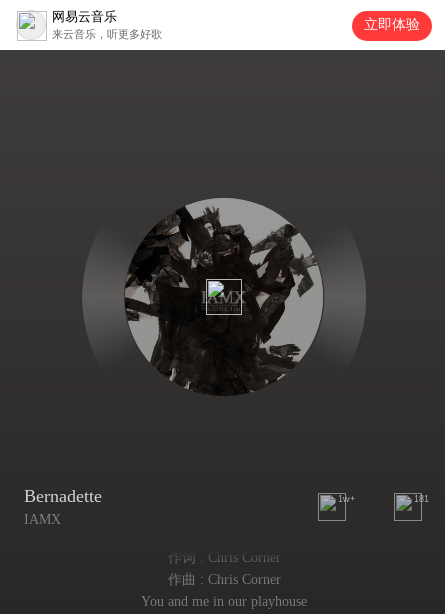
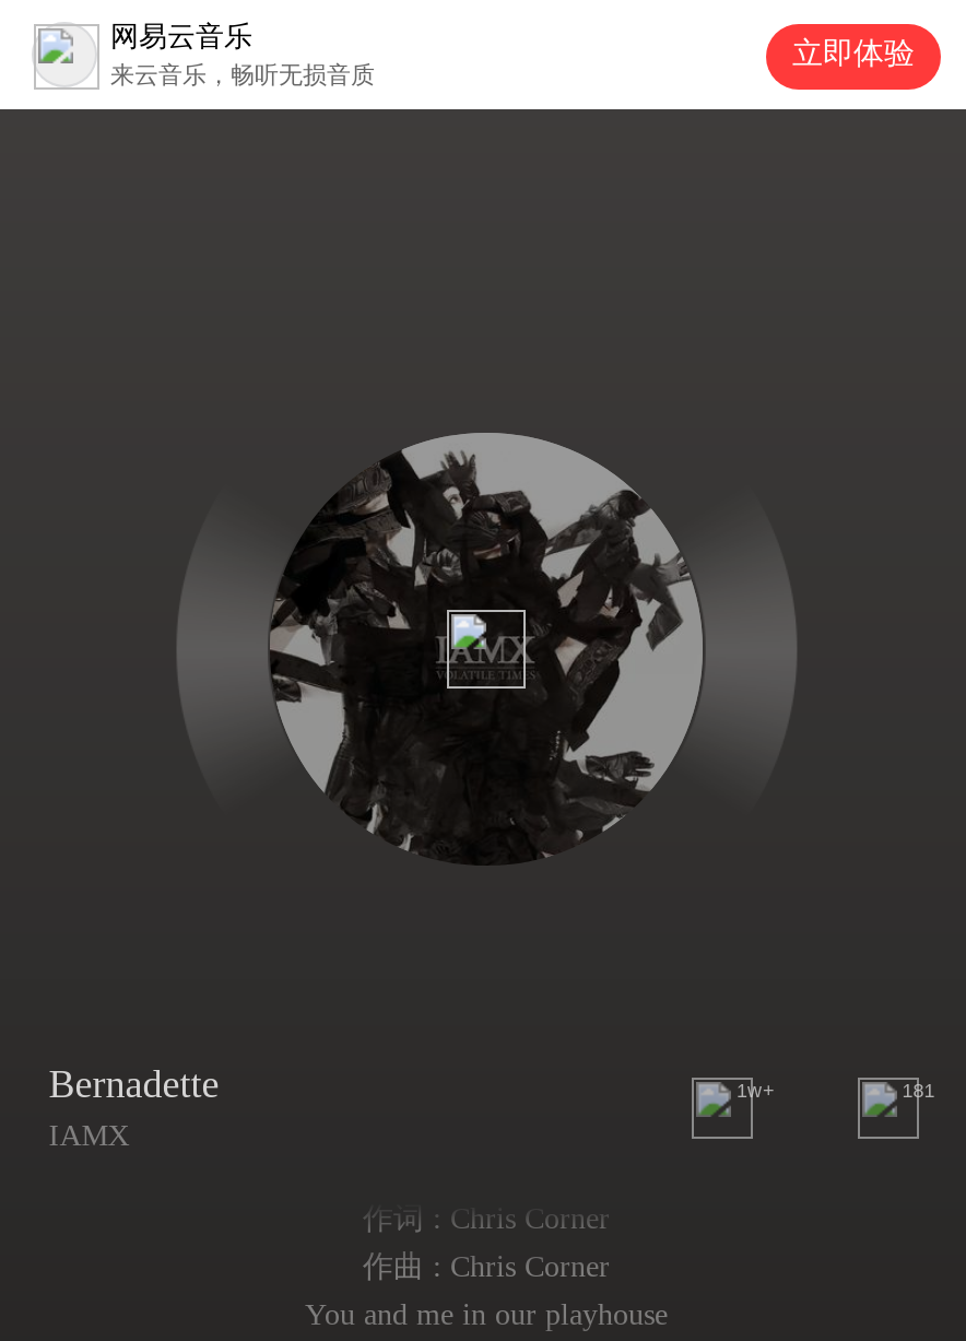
- 来云音乐，听更多好歌
+ 来云音乐，畅听无损音质
